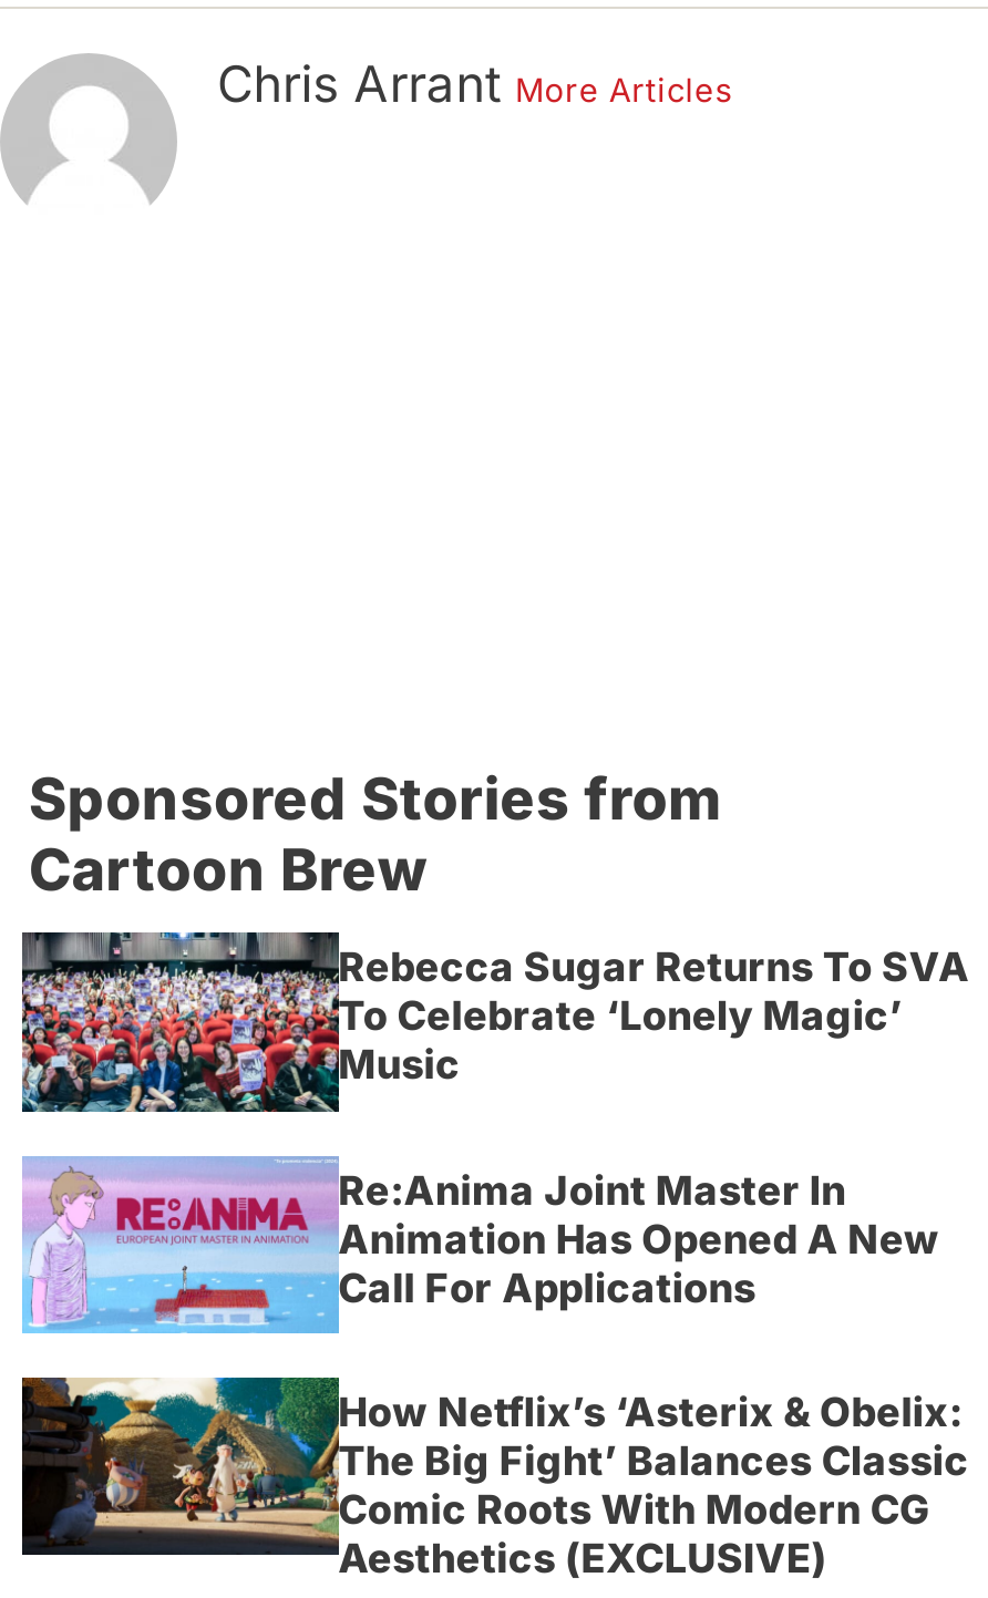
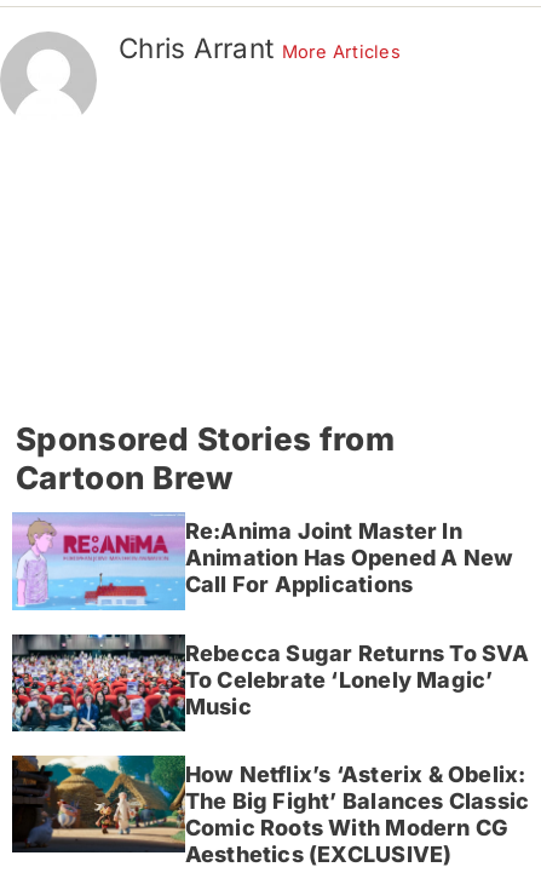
moved down: [image] | Rebecca Sugar Returns To SVA | To Celebrate ‘Lonely Magic’ | Music

moved up: [image] | Re:Anima Joint Master In | Animation Has Opened A New | Call For Applications
